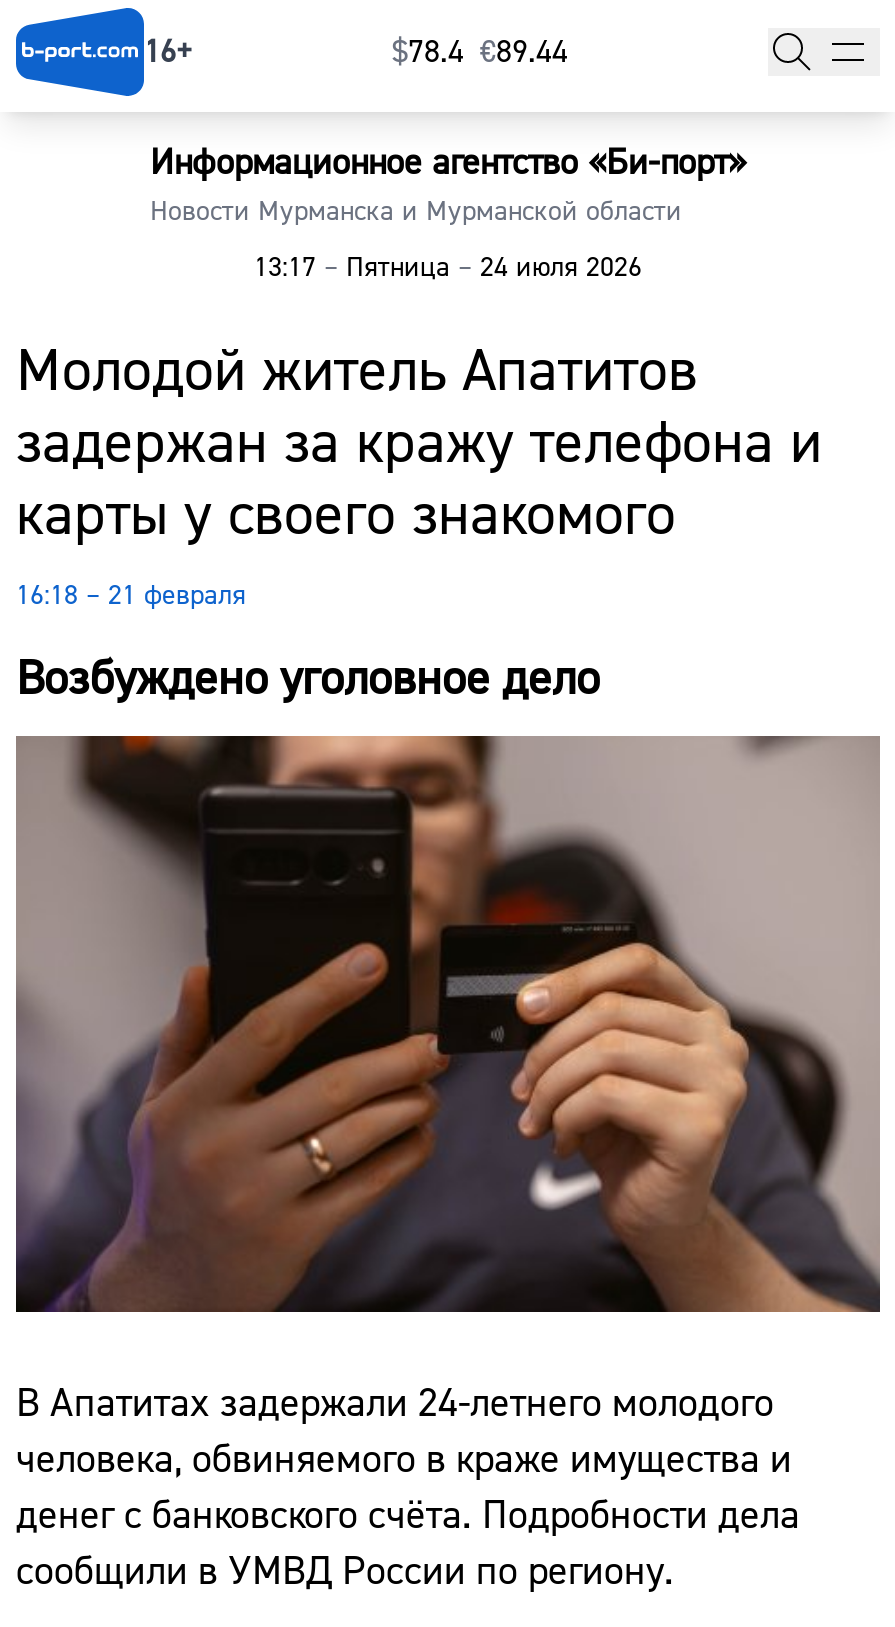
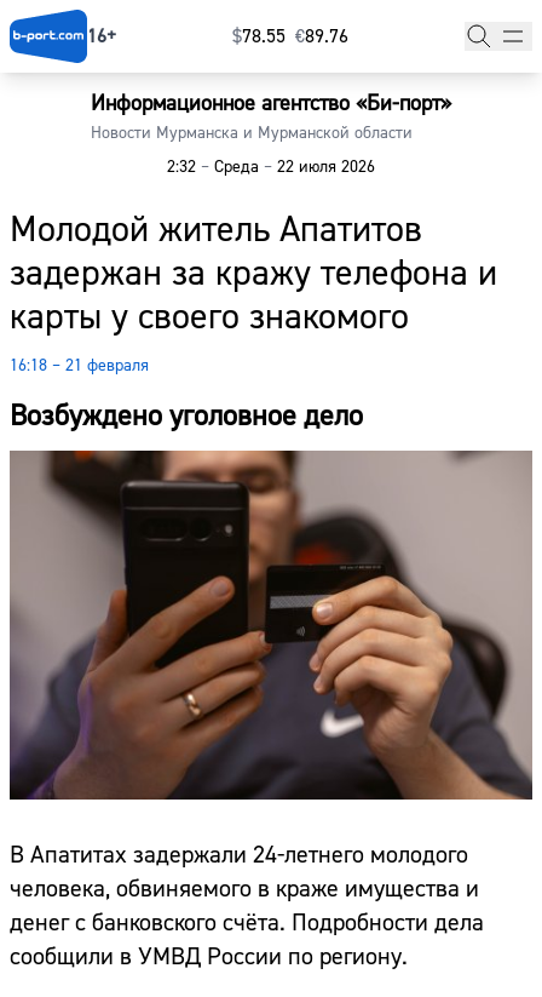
- $78.4 €89.44
+ $78.55 €89.76

- 13:17 – Пятница – 24 июля 2026
+ 2:32 – Среда – 22 июля 2026
